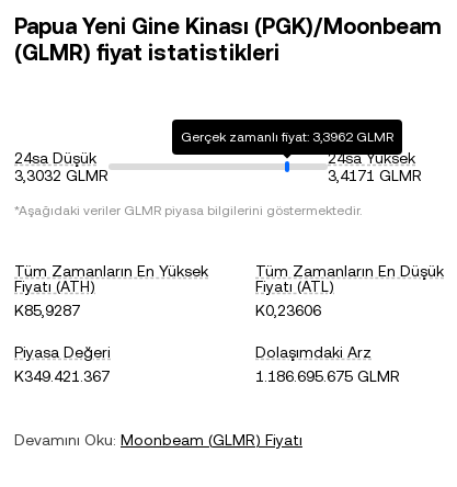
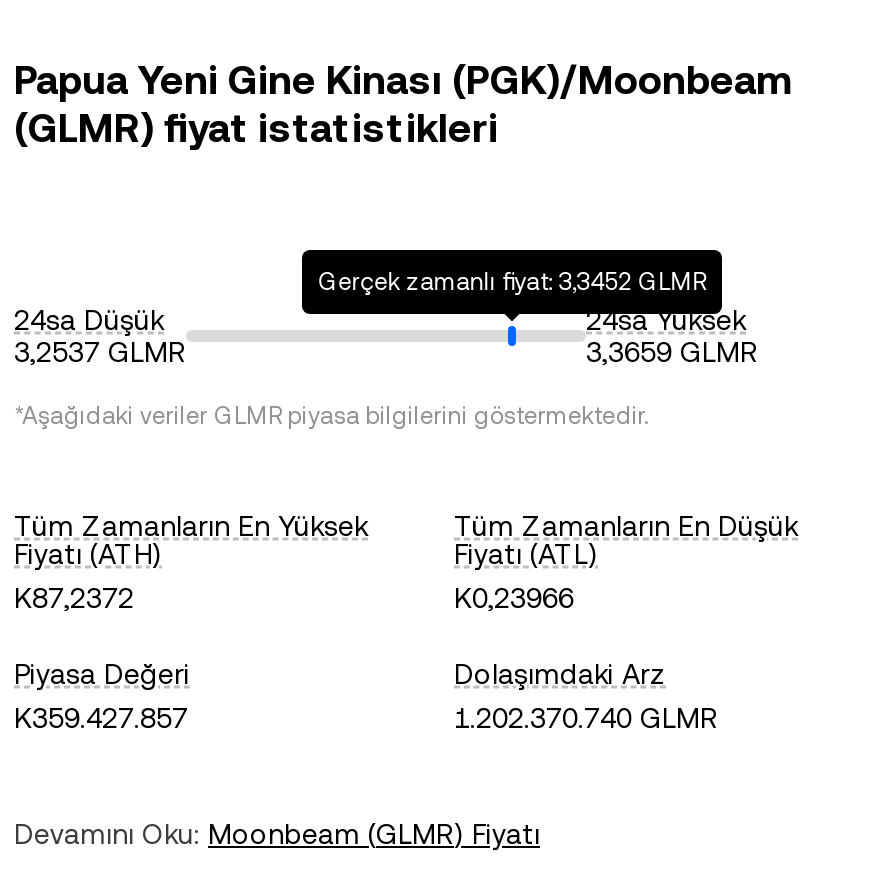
- Gerçek zamanlı fiyat: 3,3962 GLMR
+ Gerçek zamanlı fiyat: 3,3452 GLMR

- 3,3032 GLMR
+ 3,2537 GLMR

- 3,4171 GLMR
+ 3,3659 GLMR

- K85,9287
+ K87,2372

- K0,23606
+ K0,23966

- K349.421.367
+ K359.427.857

- 1.186.695.675 GLMR
+ 1.202.370.740 GLMR
